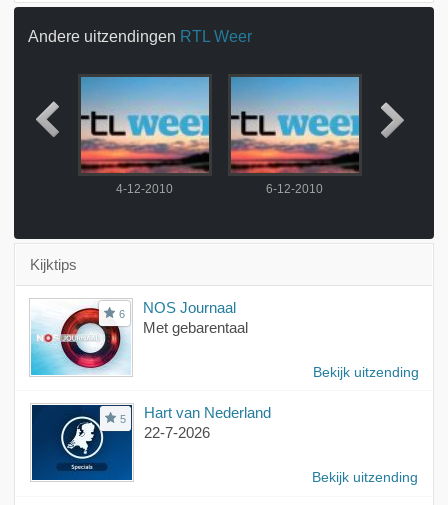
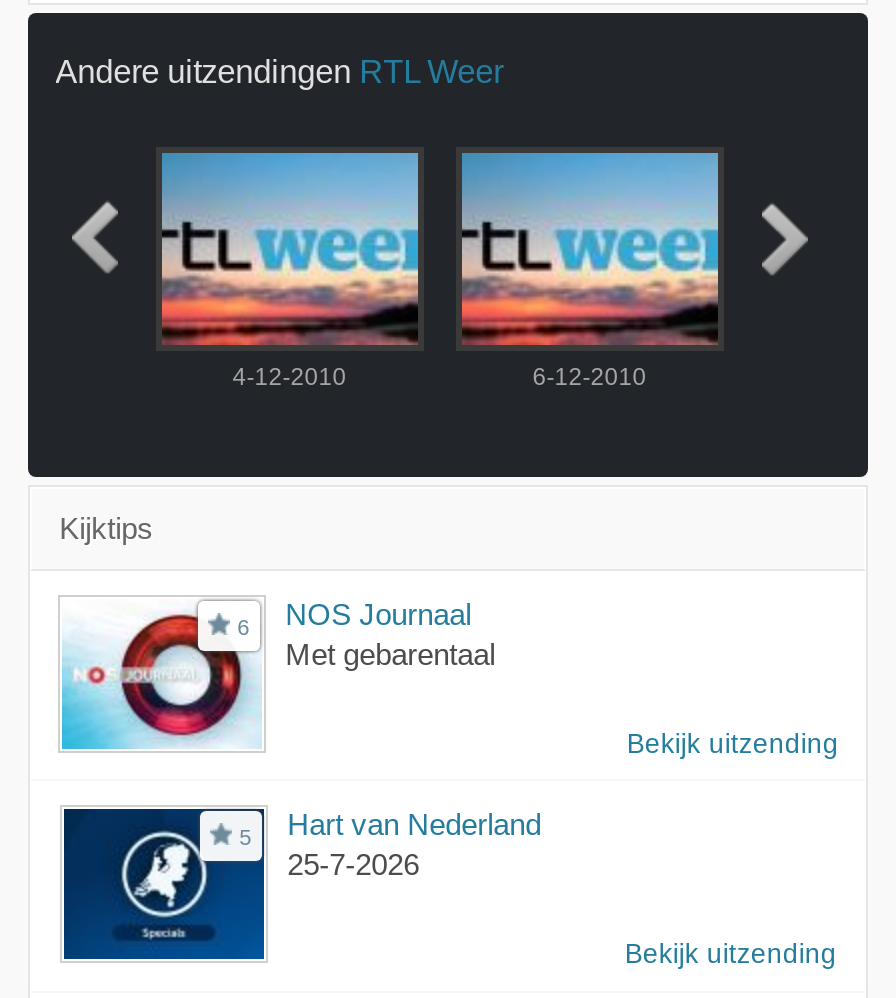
- 22-7-2026
+ 25-7-2026
